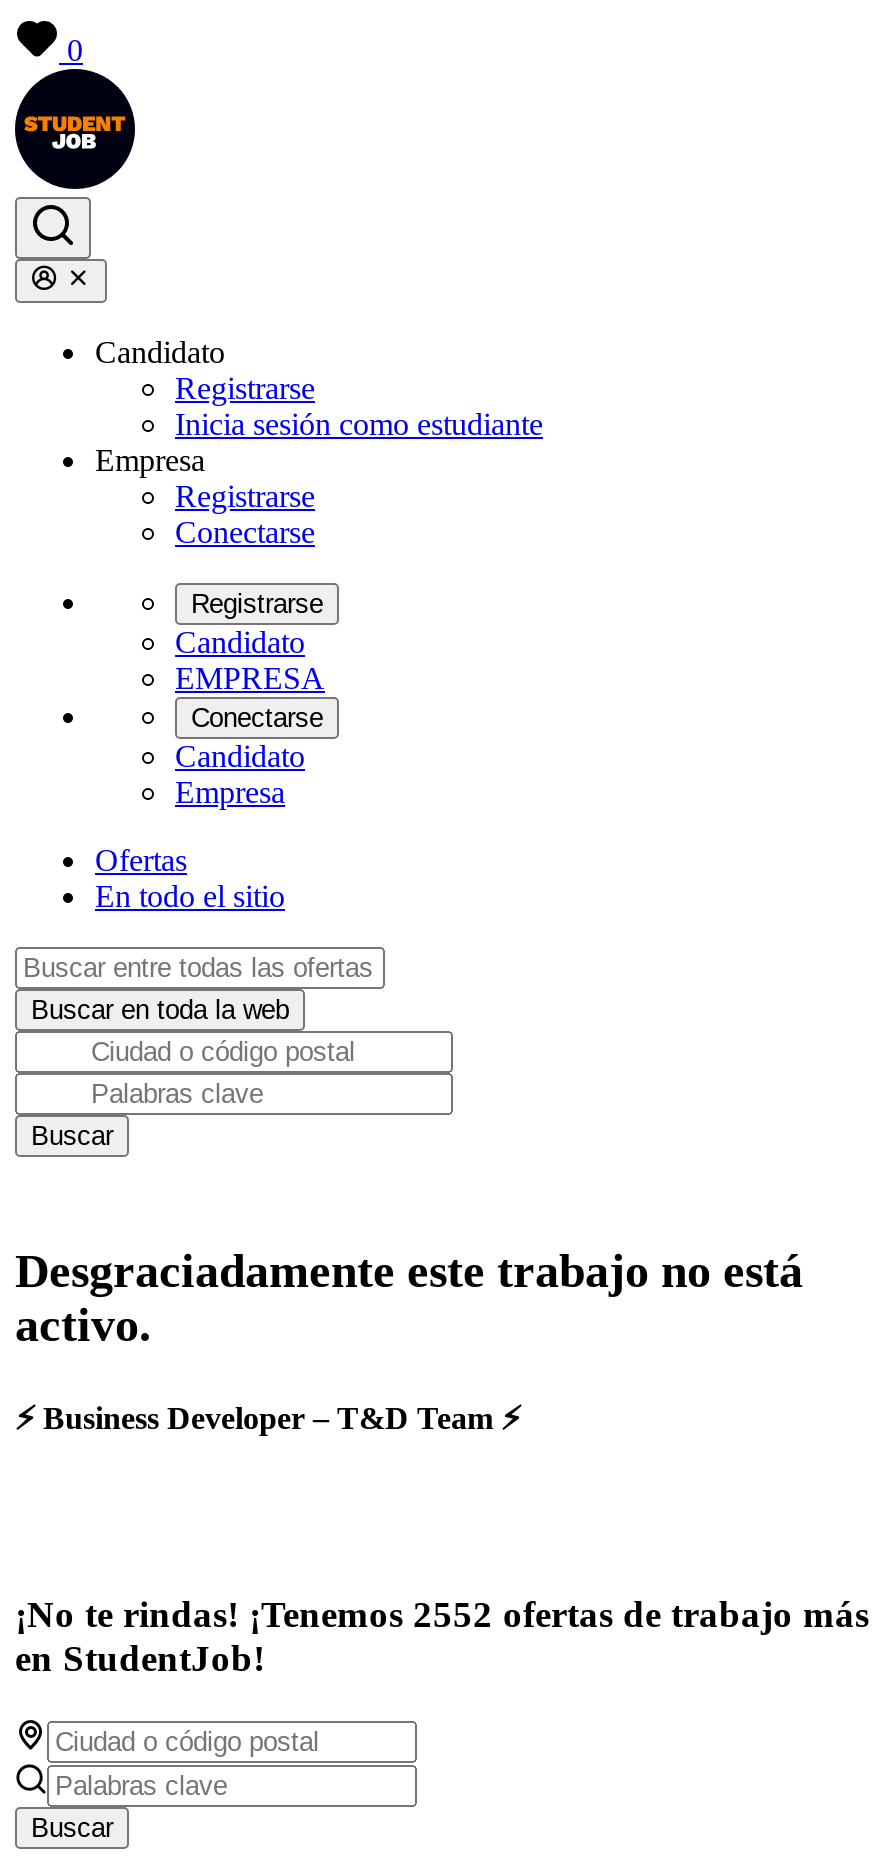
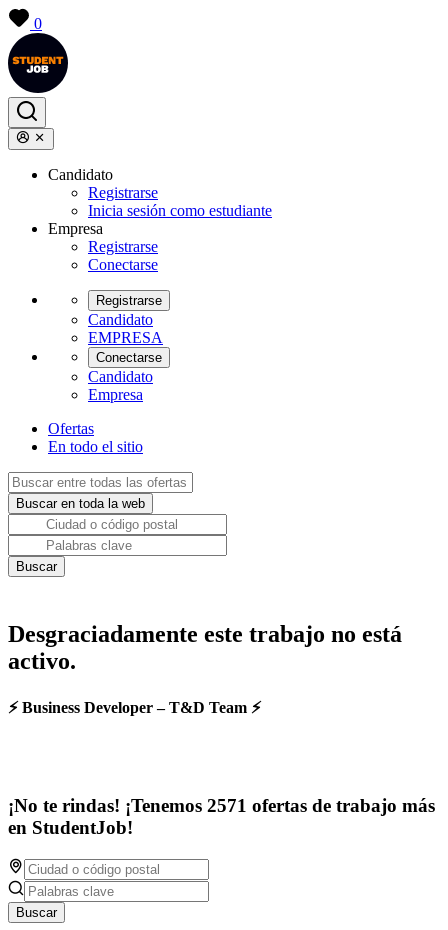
- ¡No te rindas! ¡Tenemos 2552 ofertas de trabajo más
+ ¡No te rindas! ¡Tenemos 2571 ofertas de trabajo más
